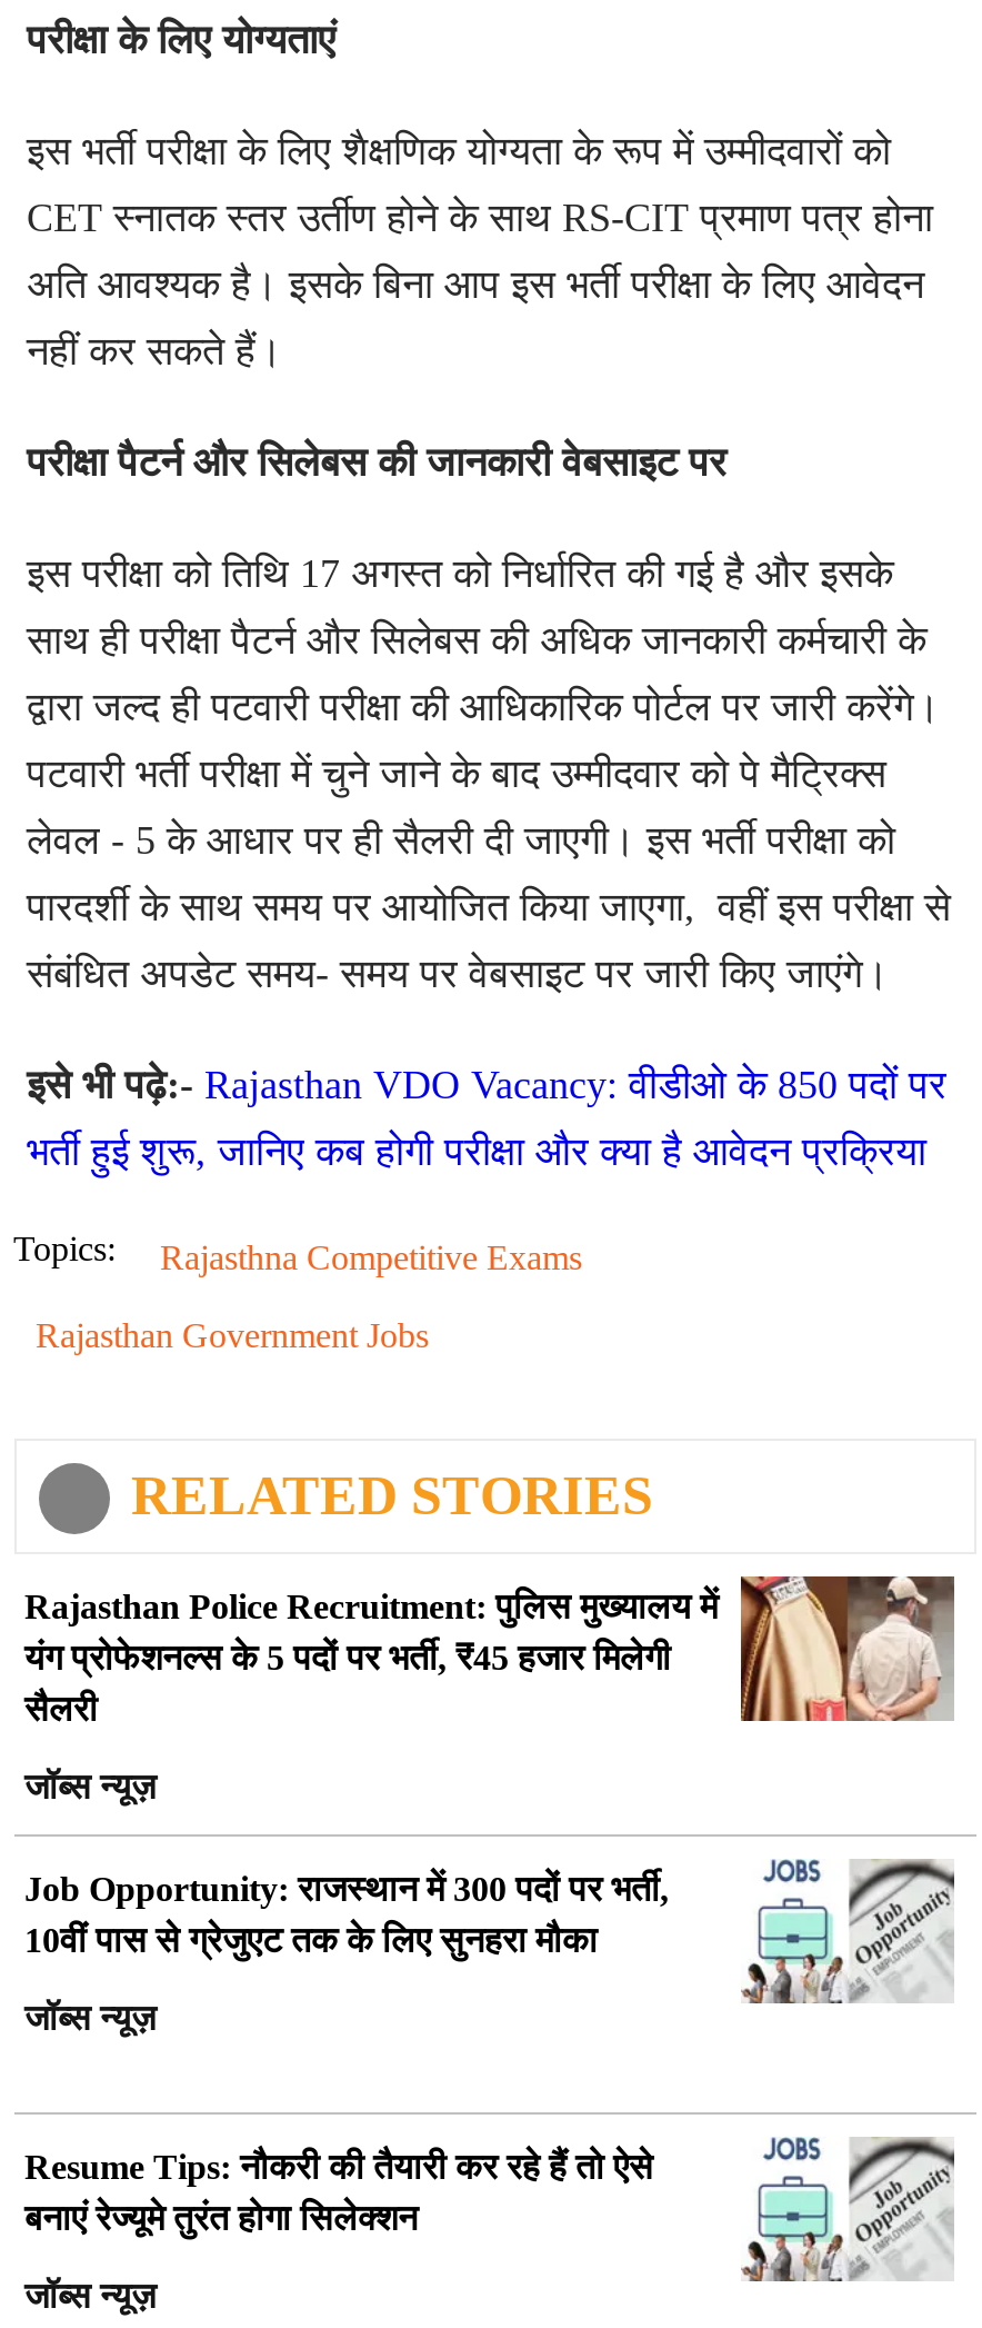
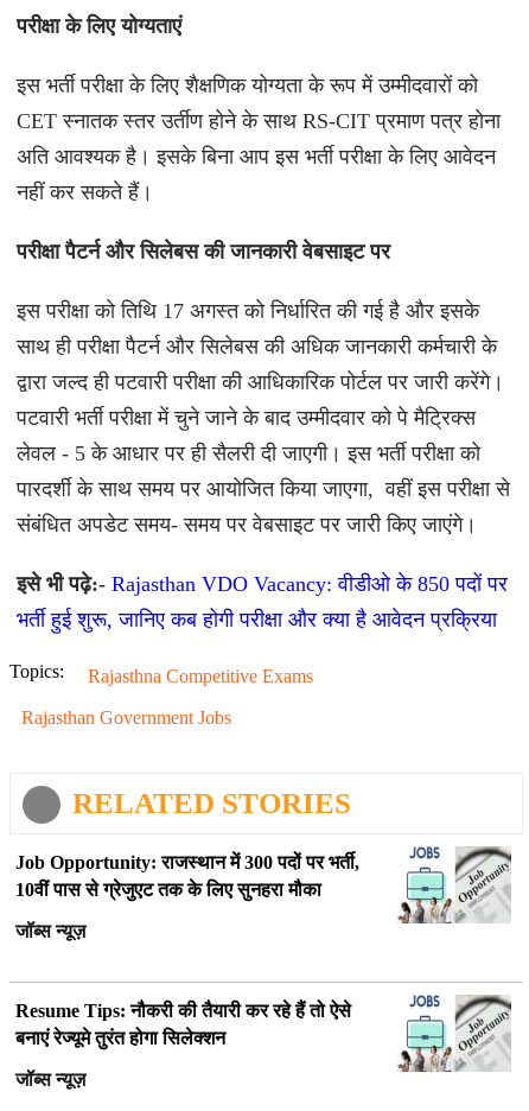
- [image]
- Rajasthan Police Recruitment: पुलिस मुख्यालय में
- यंग प्रोफेशनल्स के 5 पदों पर भर्ती, ₹45 हजार मिलेगी
- सैलरी
- जॉब्स न्यूज़
